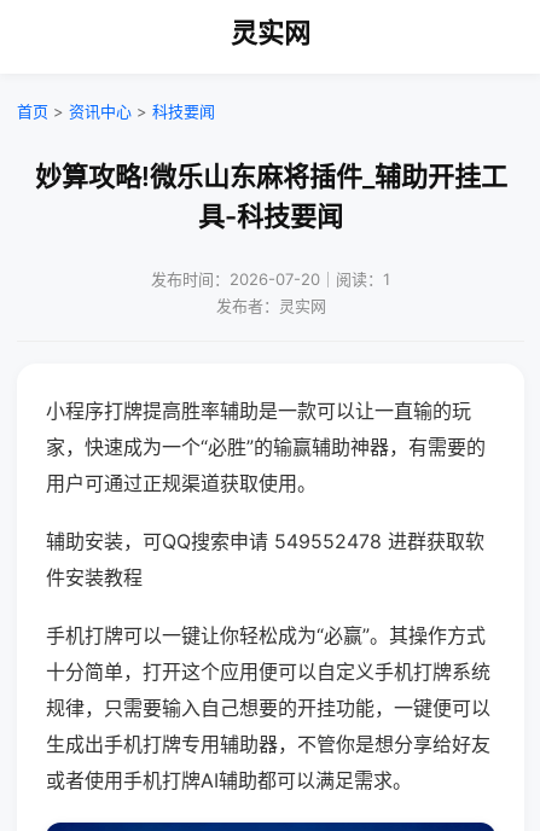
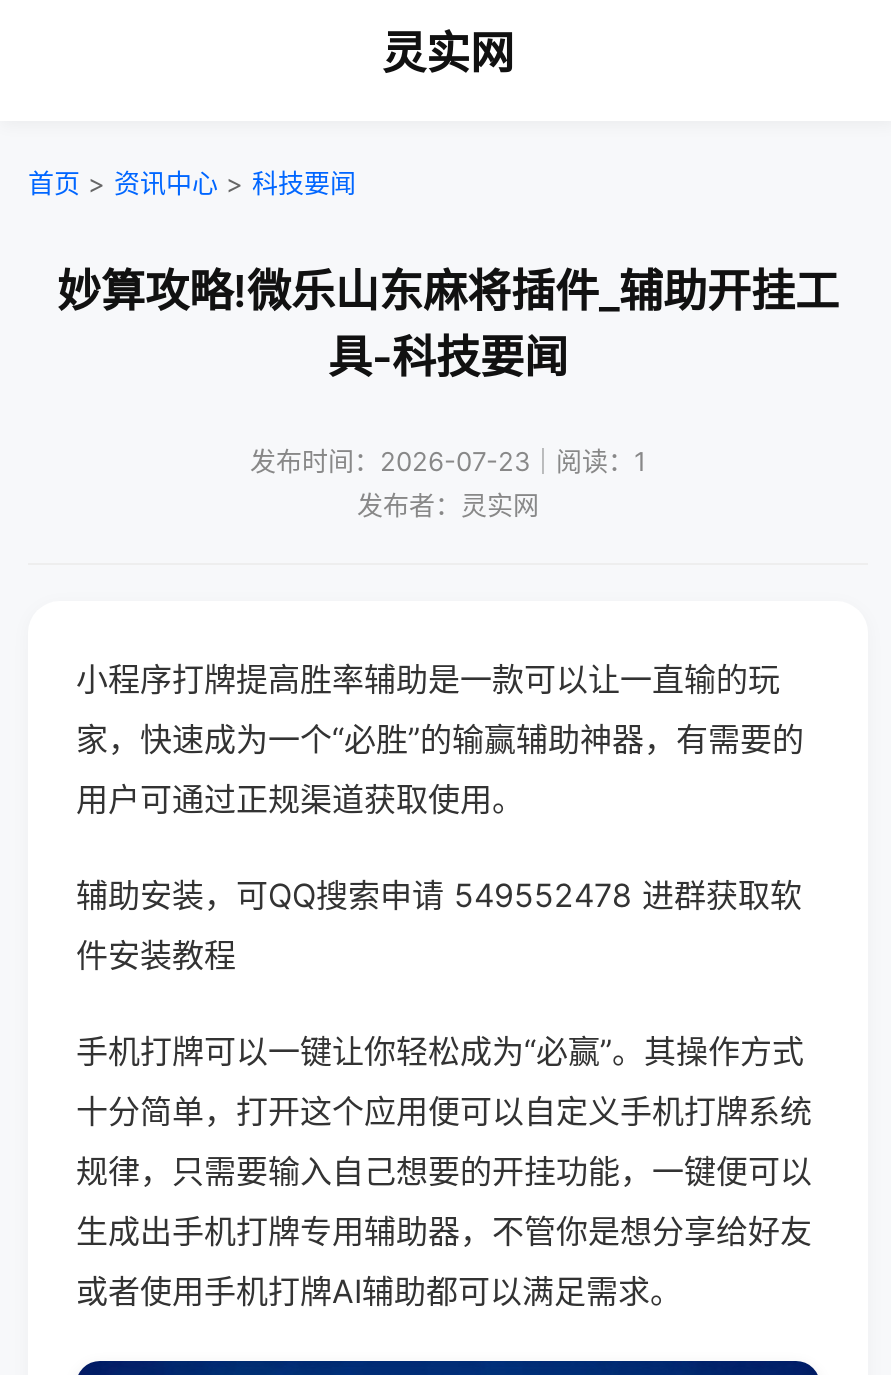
- 发布时间：2026-07-20｜阅读：1
+ 发布时间：2026-07-23｜阅读：1
